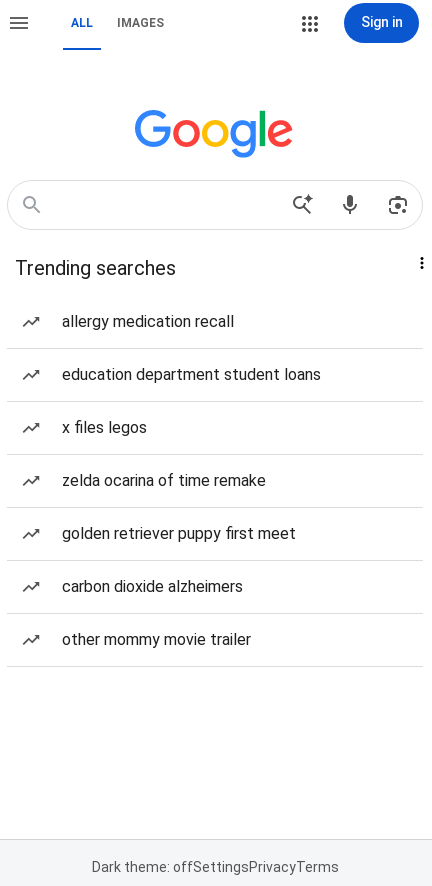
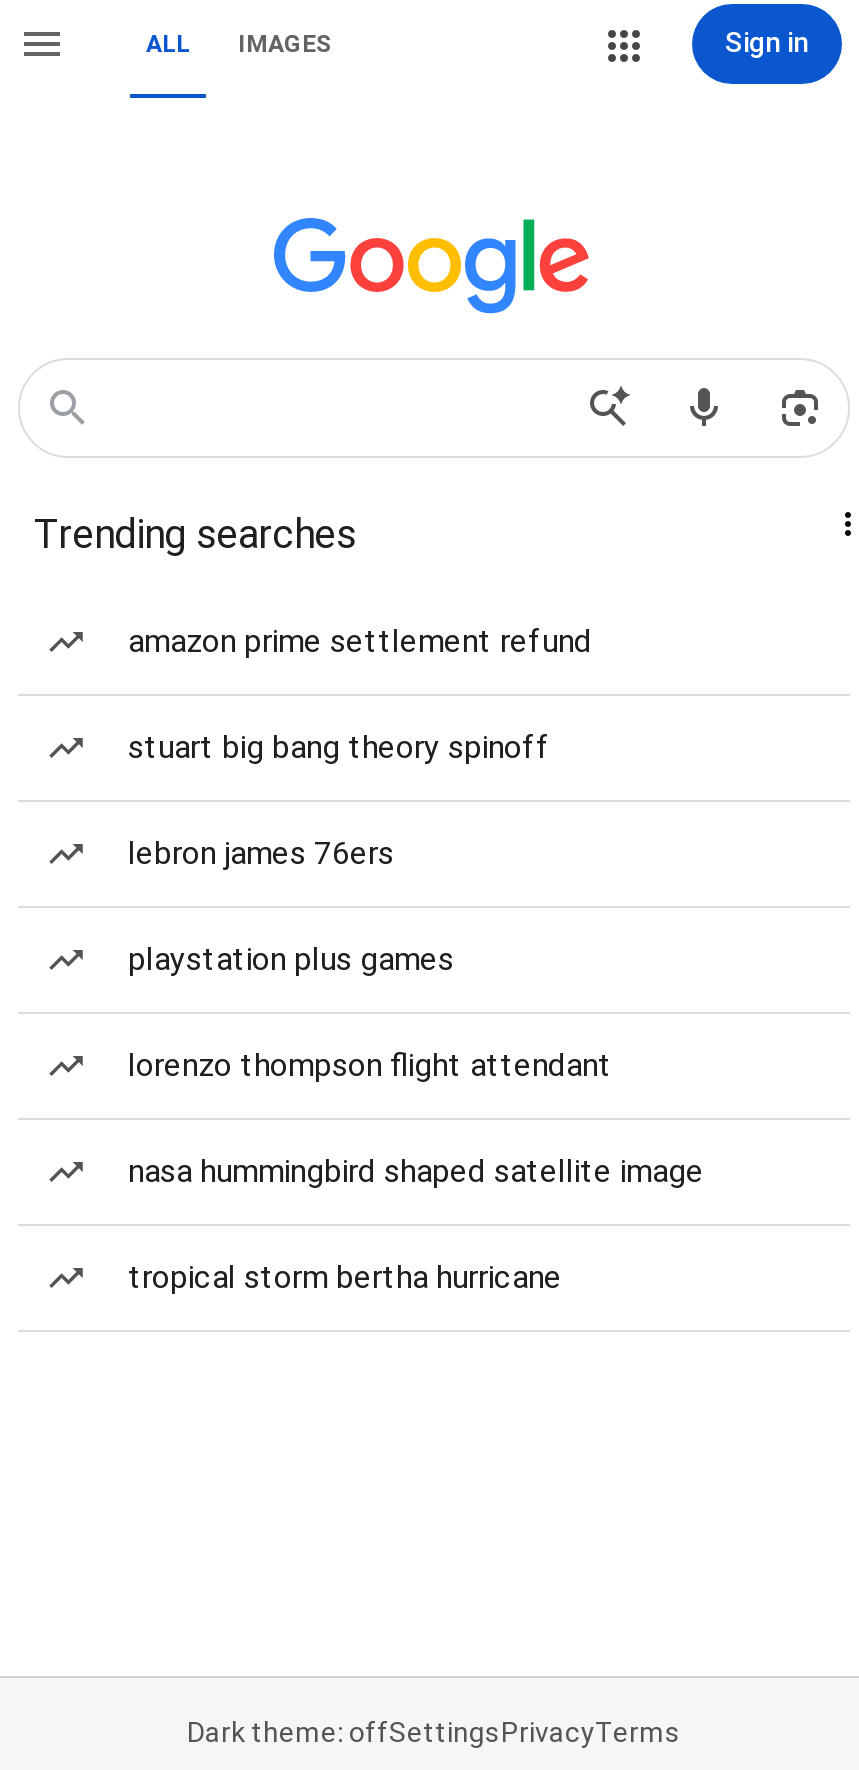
- allergy medication recall
+ amazon prime settlement refund

- education department student loans
+ stuart big bang theory spinoff

- x files legos
+ lebron james 76ers

- zelda ocarina of time remake
+ playstation plus games

- golden retriever puppy first meet
+ lorenzo thompson flight attendant

- carbon dioxide alzheimers
+ nasa hummingbird shaped satellite image

- other mommy movie trailer
+ tropical storm bertha hurricane
